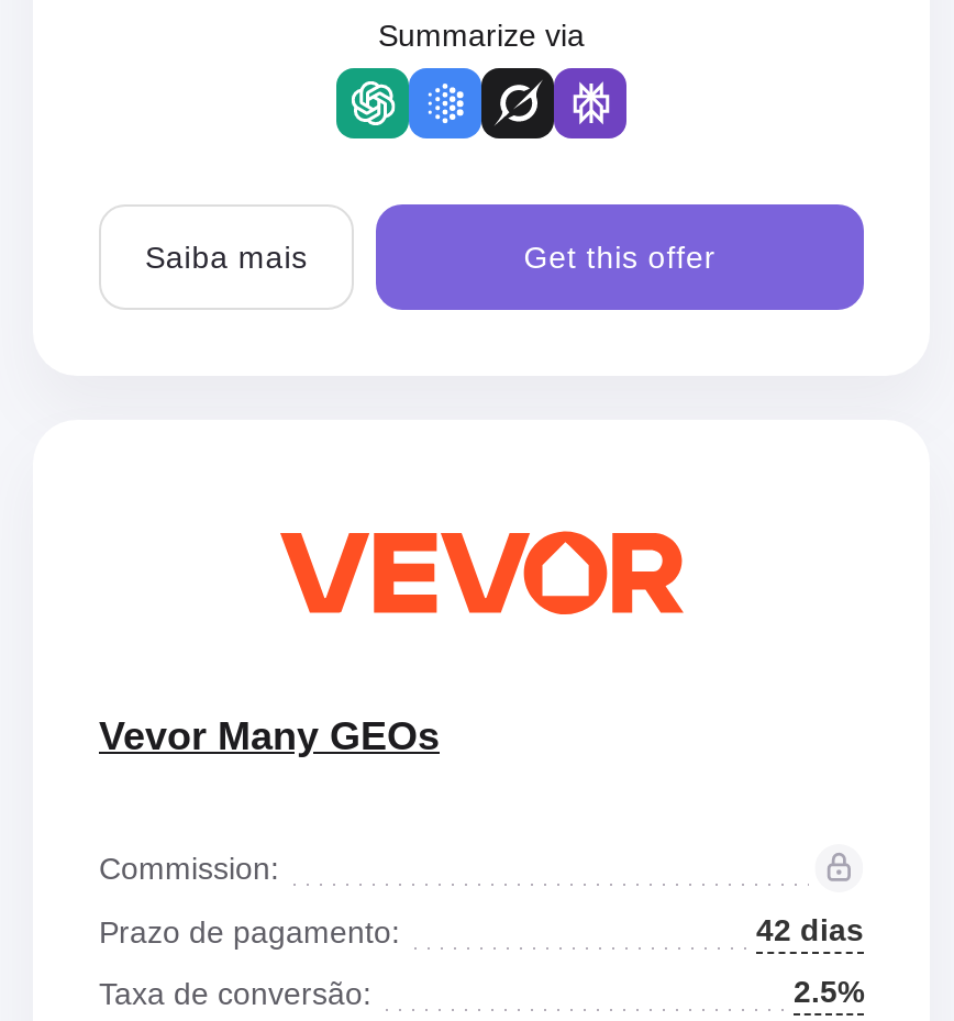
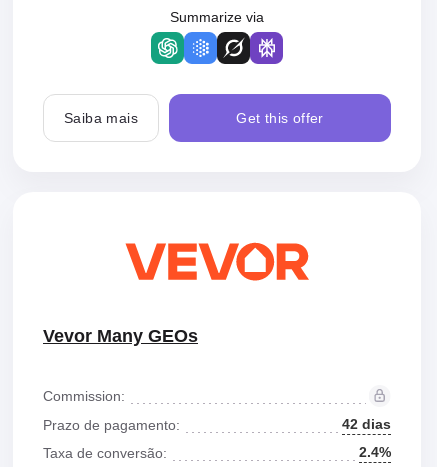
- 2.5%
+ 2.4%
